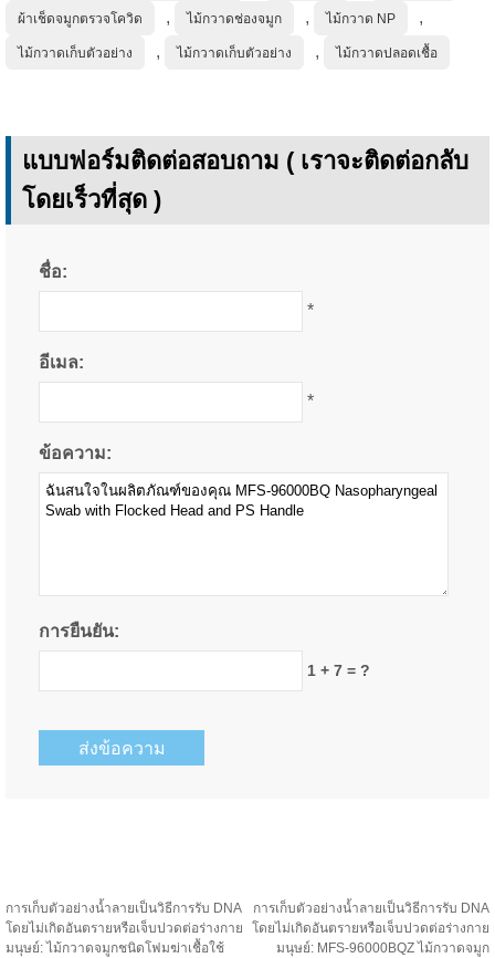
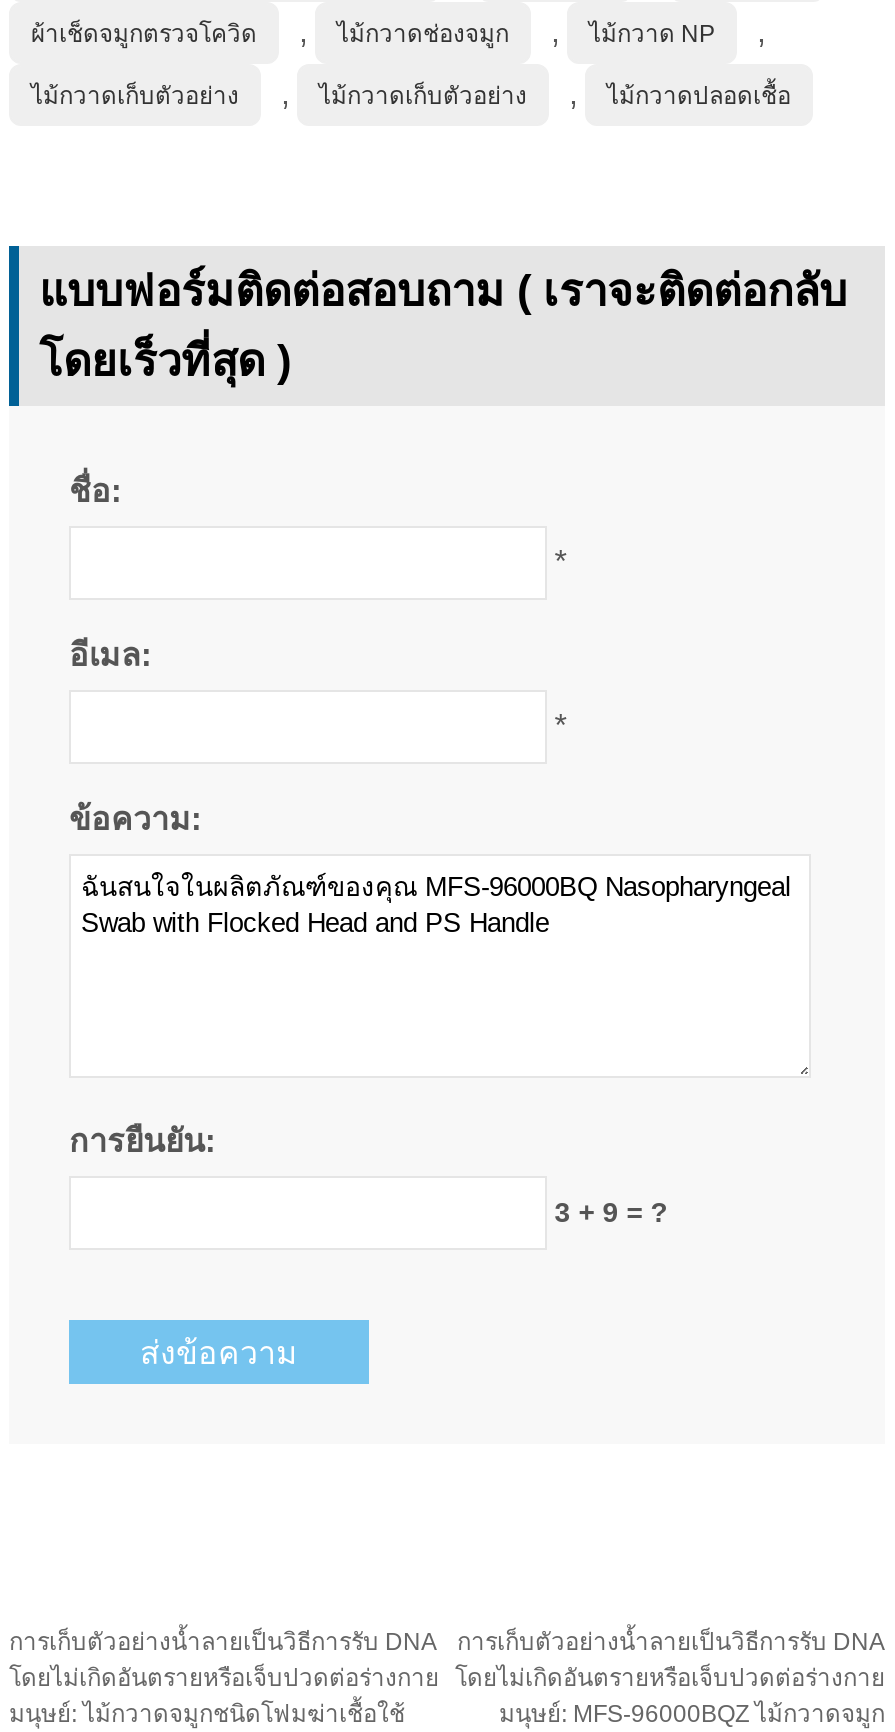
- 1 + 7 = ?
+ 3 + 9 = ?
